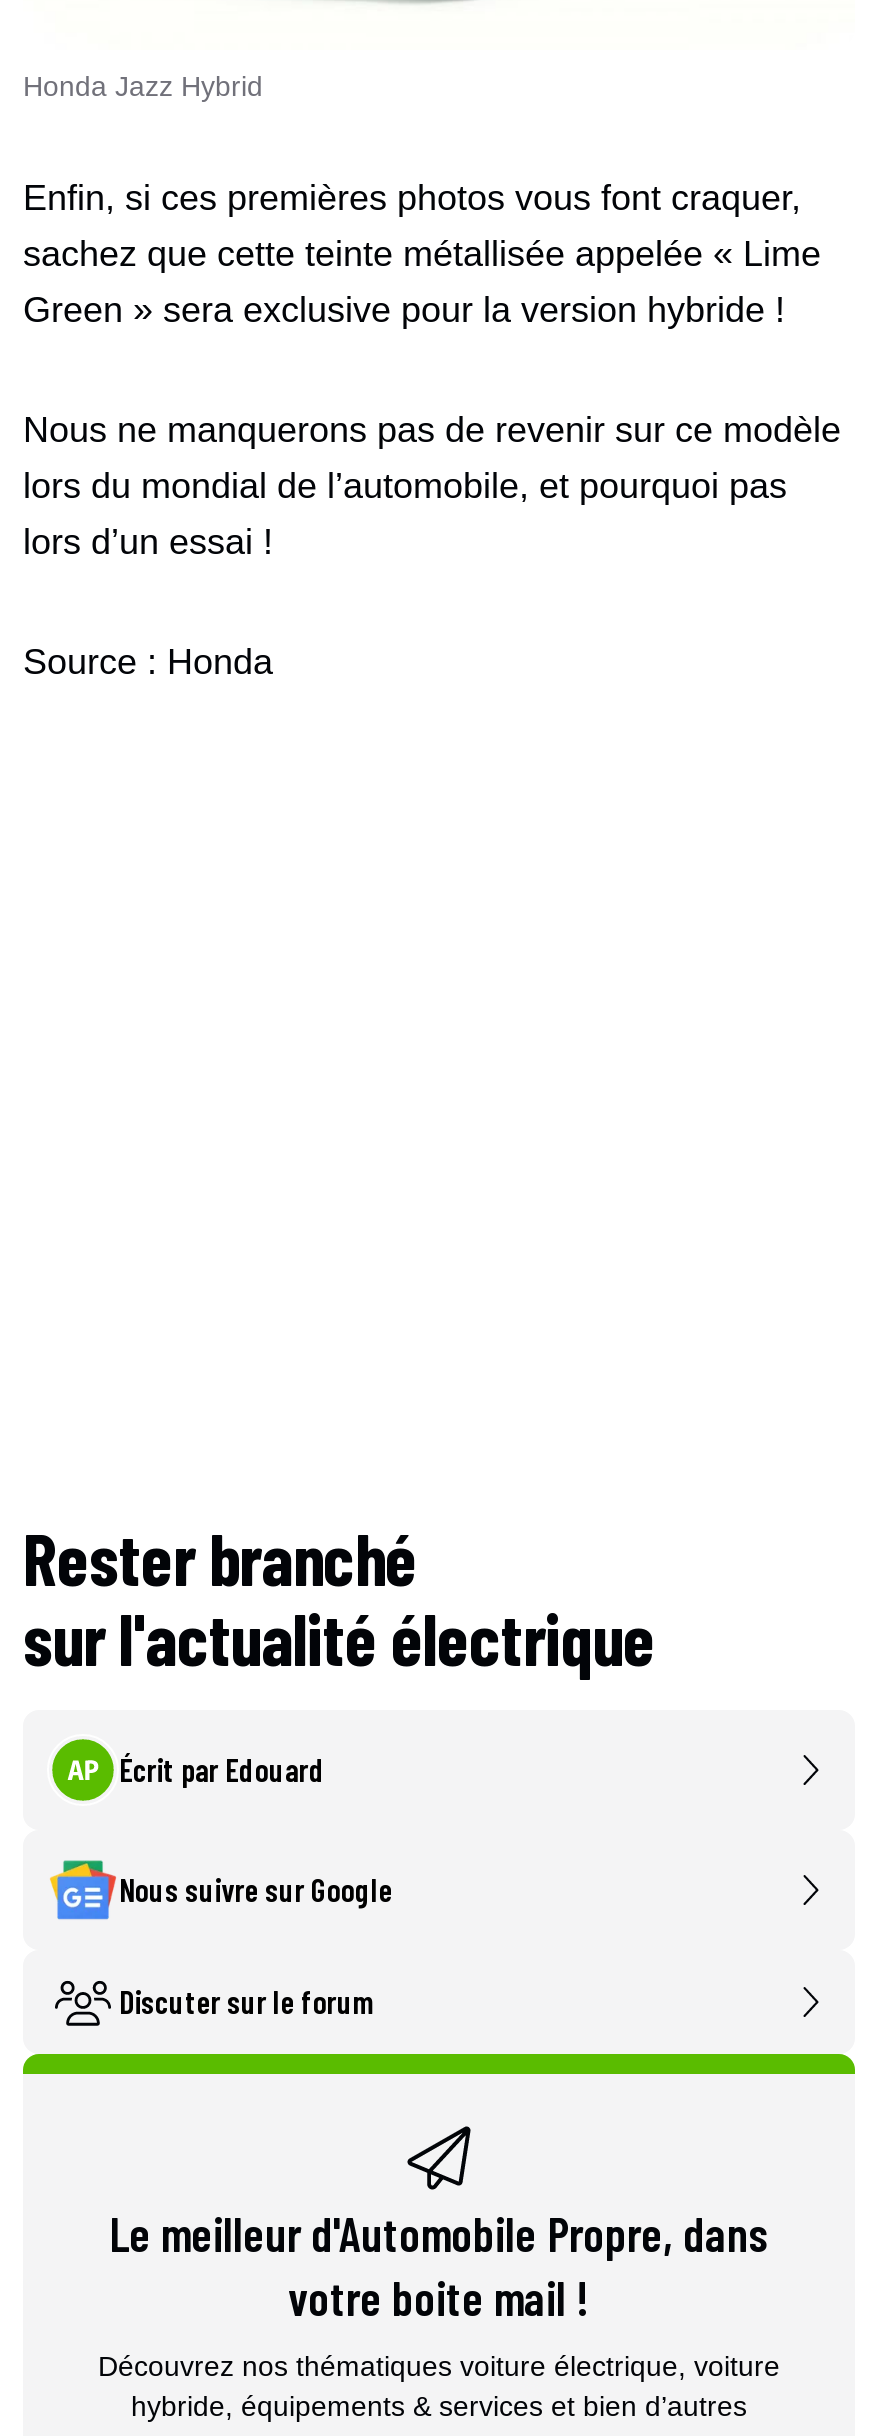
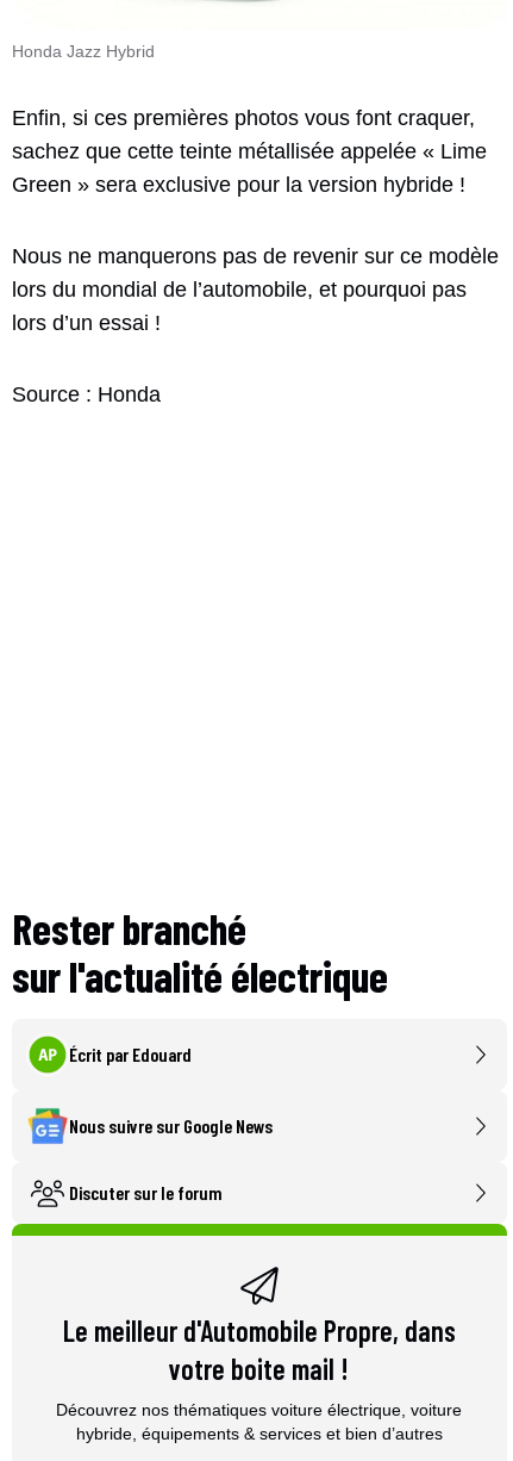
- Nous suivre sur Google
+ Nous suivre sur Google News
